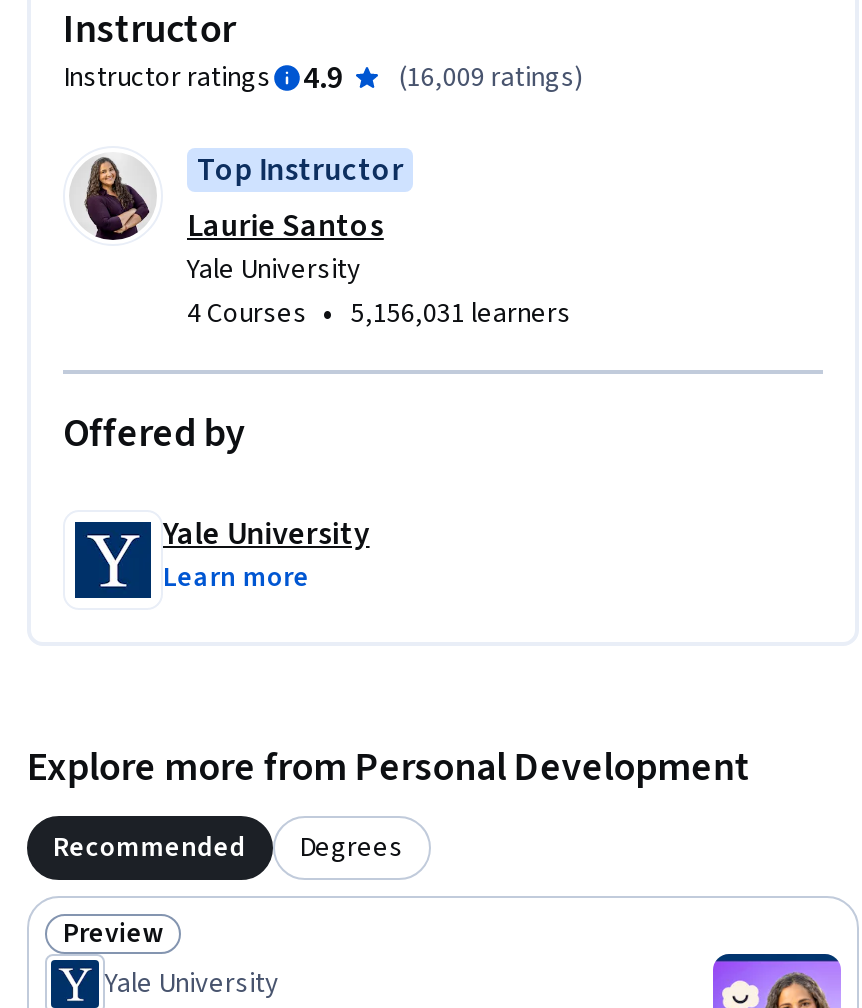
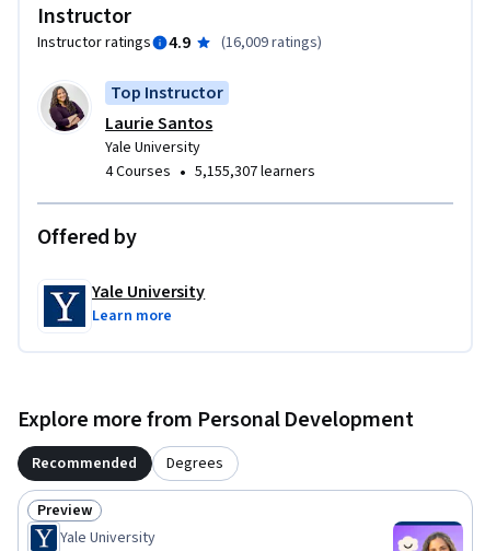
- 4 Courses • 5,156,031 learners
+ 4 Courses • 5,155,307 learners
